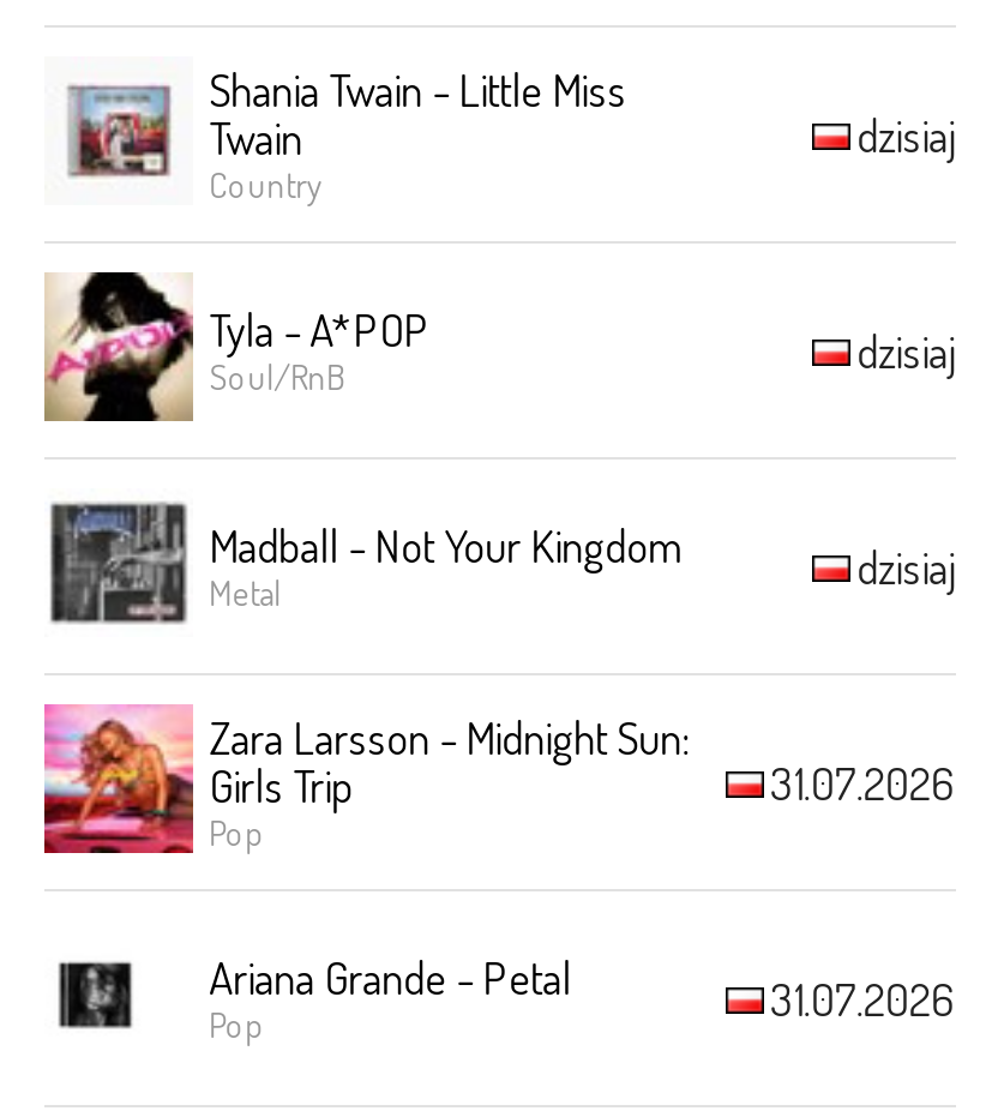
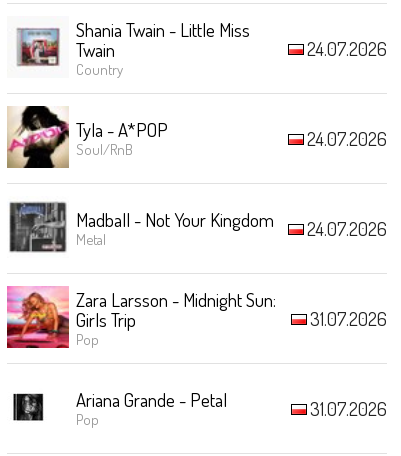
- dzisiaj
+ 24.07.2026

- dzisiaj
+ 24.07.2026

- dzisiaj
+ 24.07.2026
